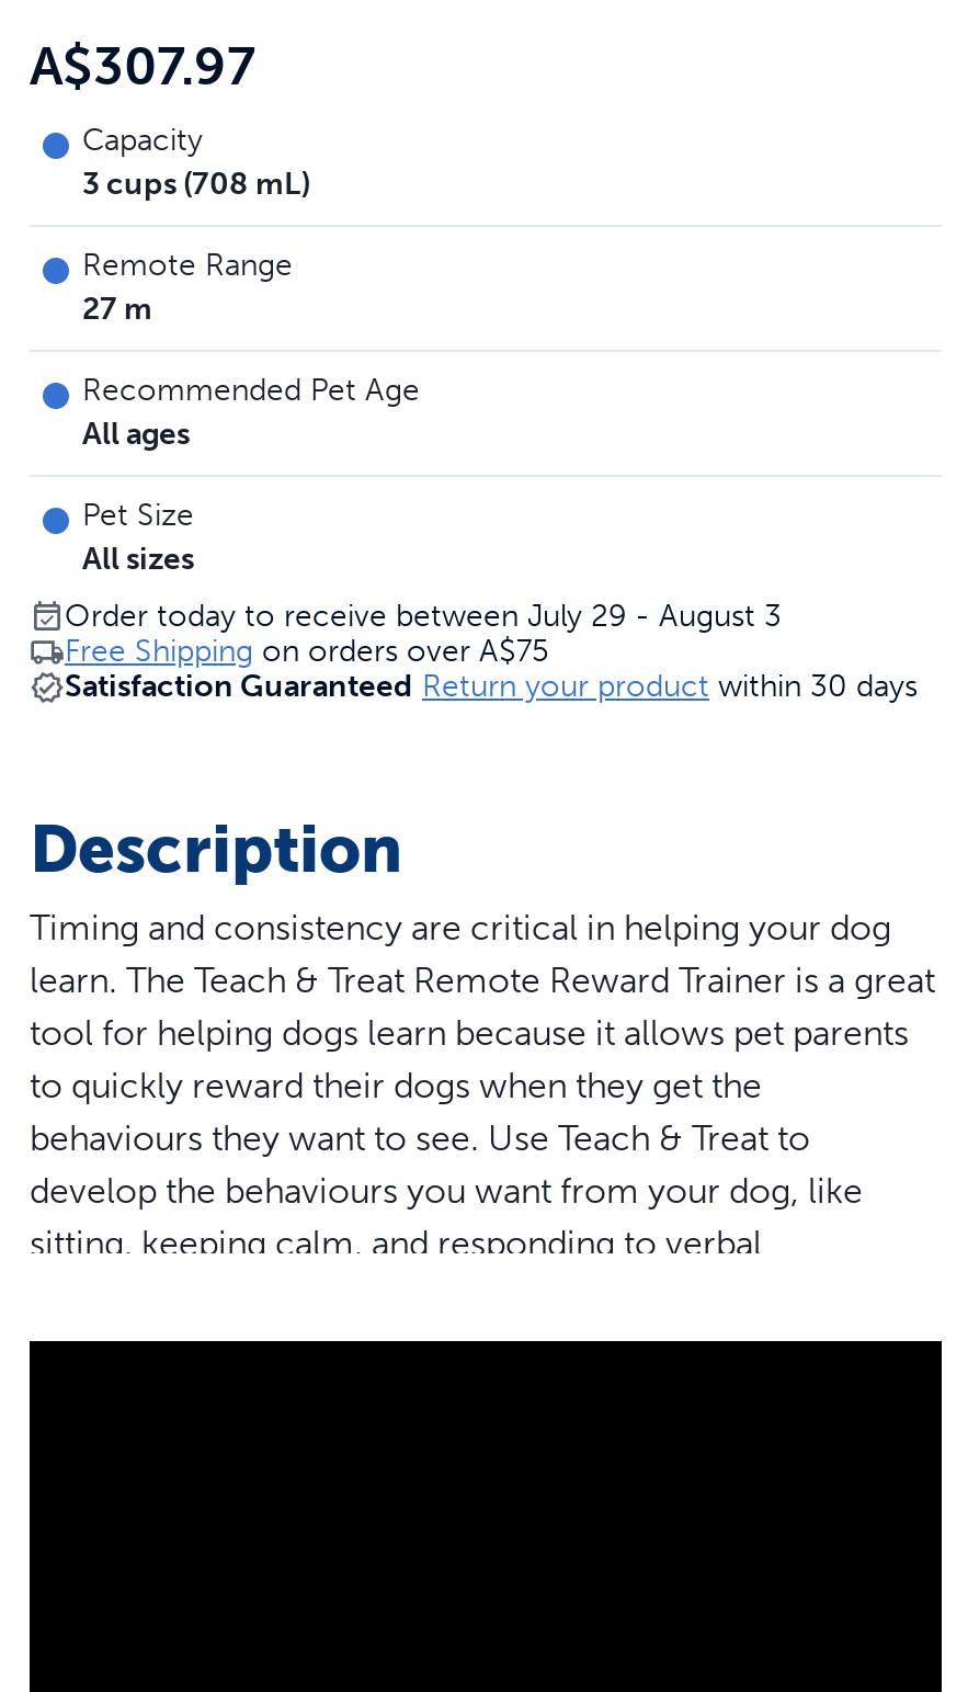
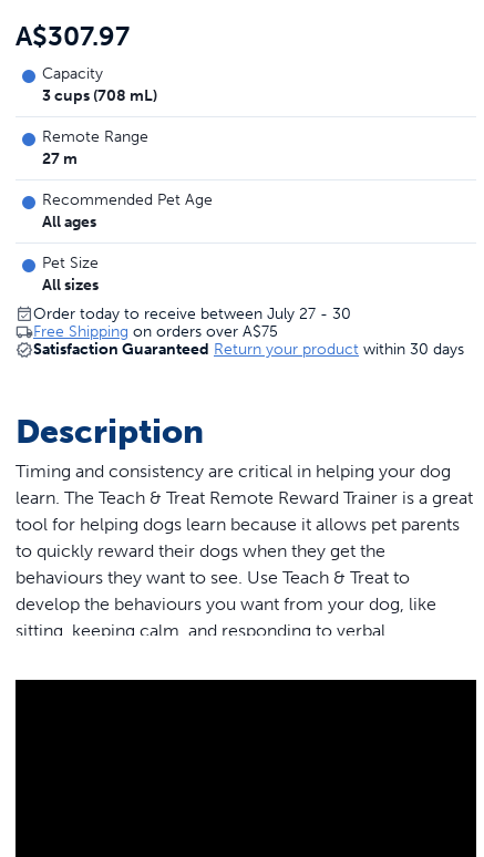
- Order today to receive between July 29 - August 3
+ Order today to receive between July 27 - 30
